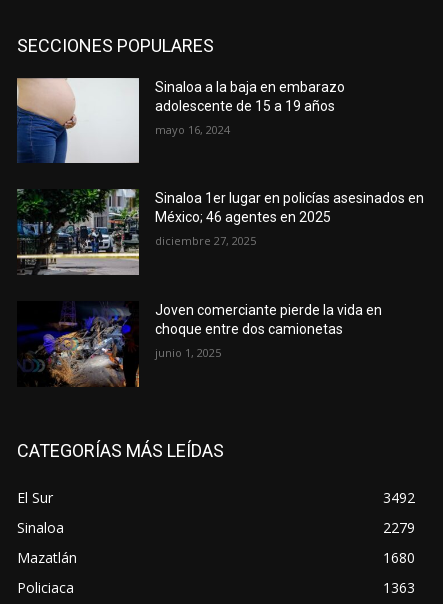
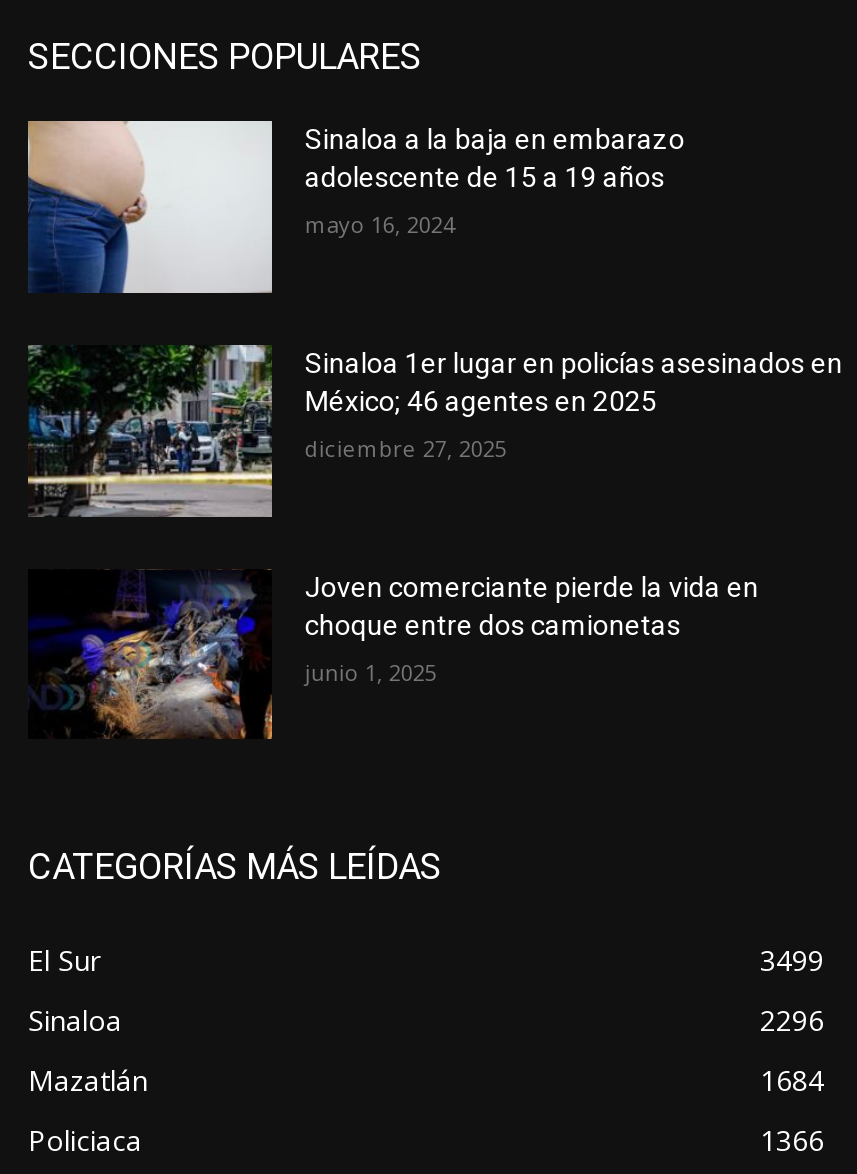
- 3492
+ 3499

- 2279
+ 2296

- 1680
+ 1684

- 1363
+ 1366
